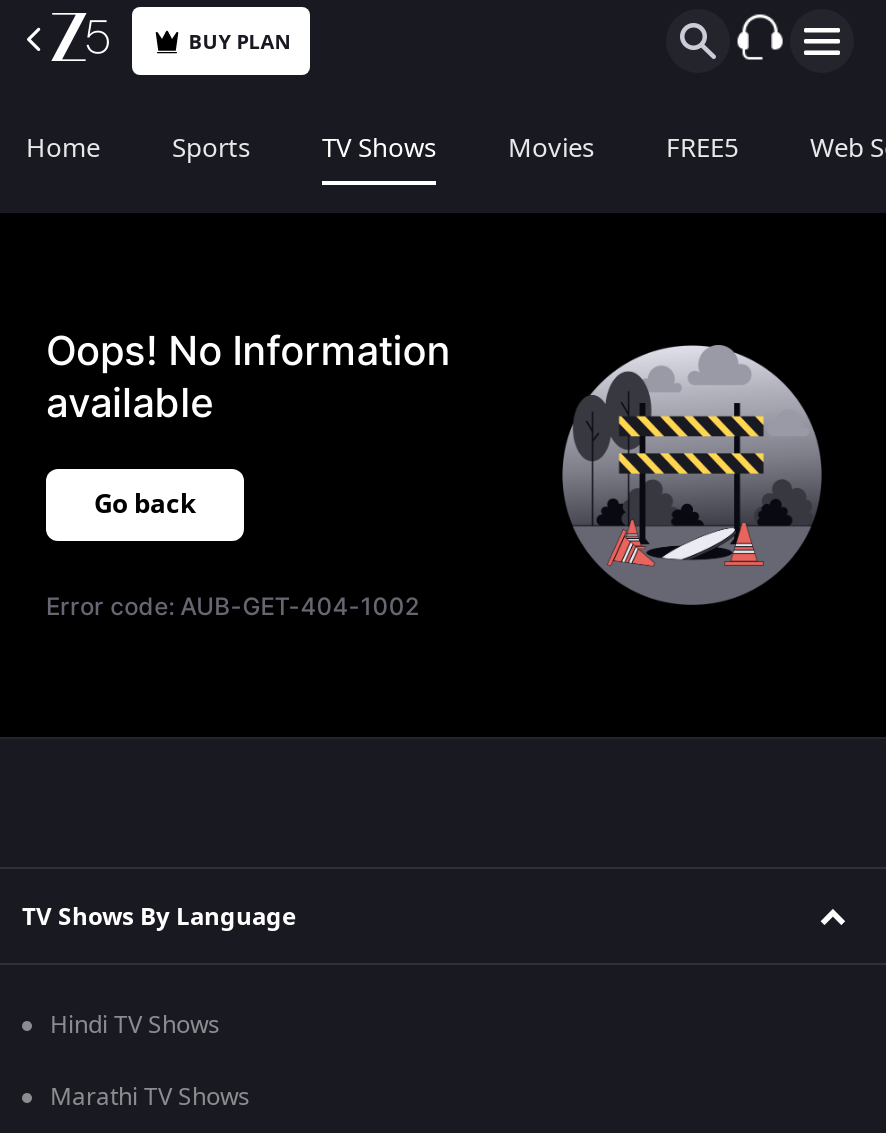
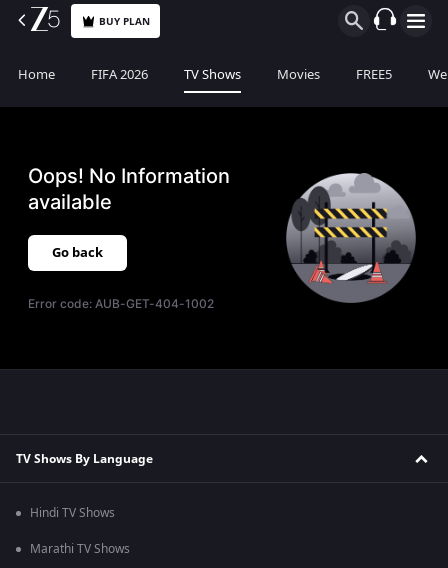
- Sports
+ FIFA 2026
